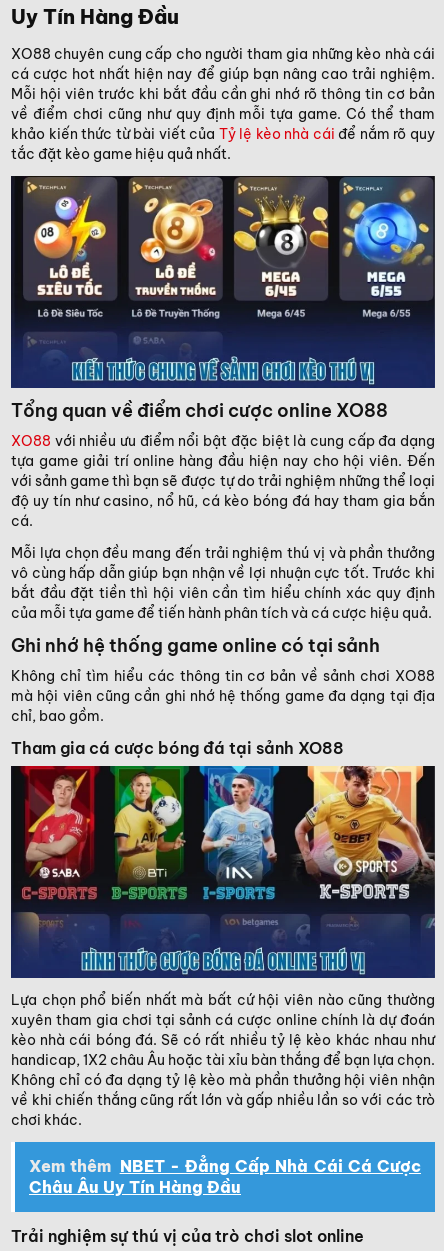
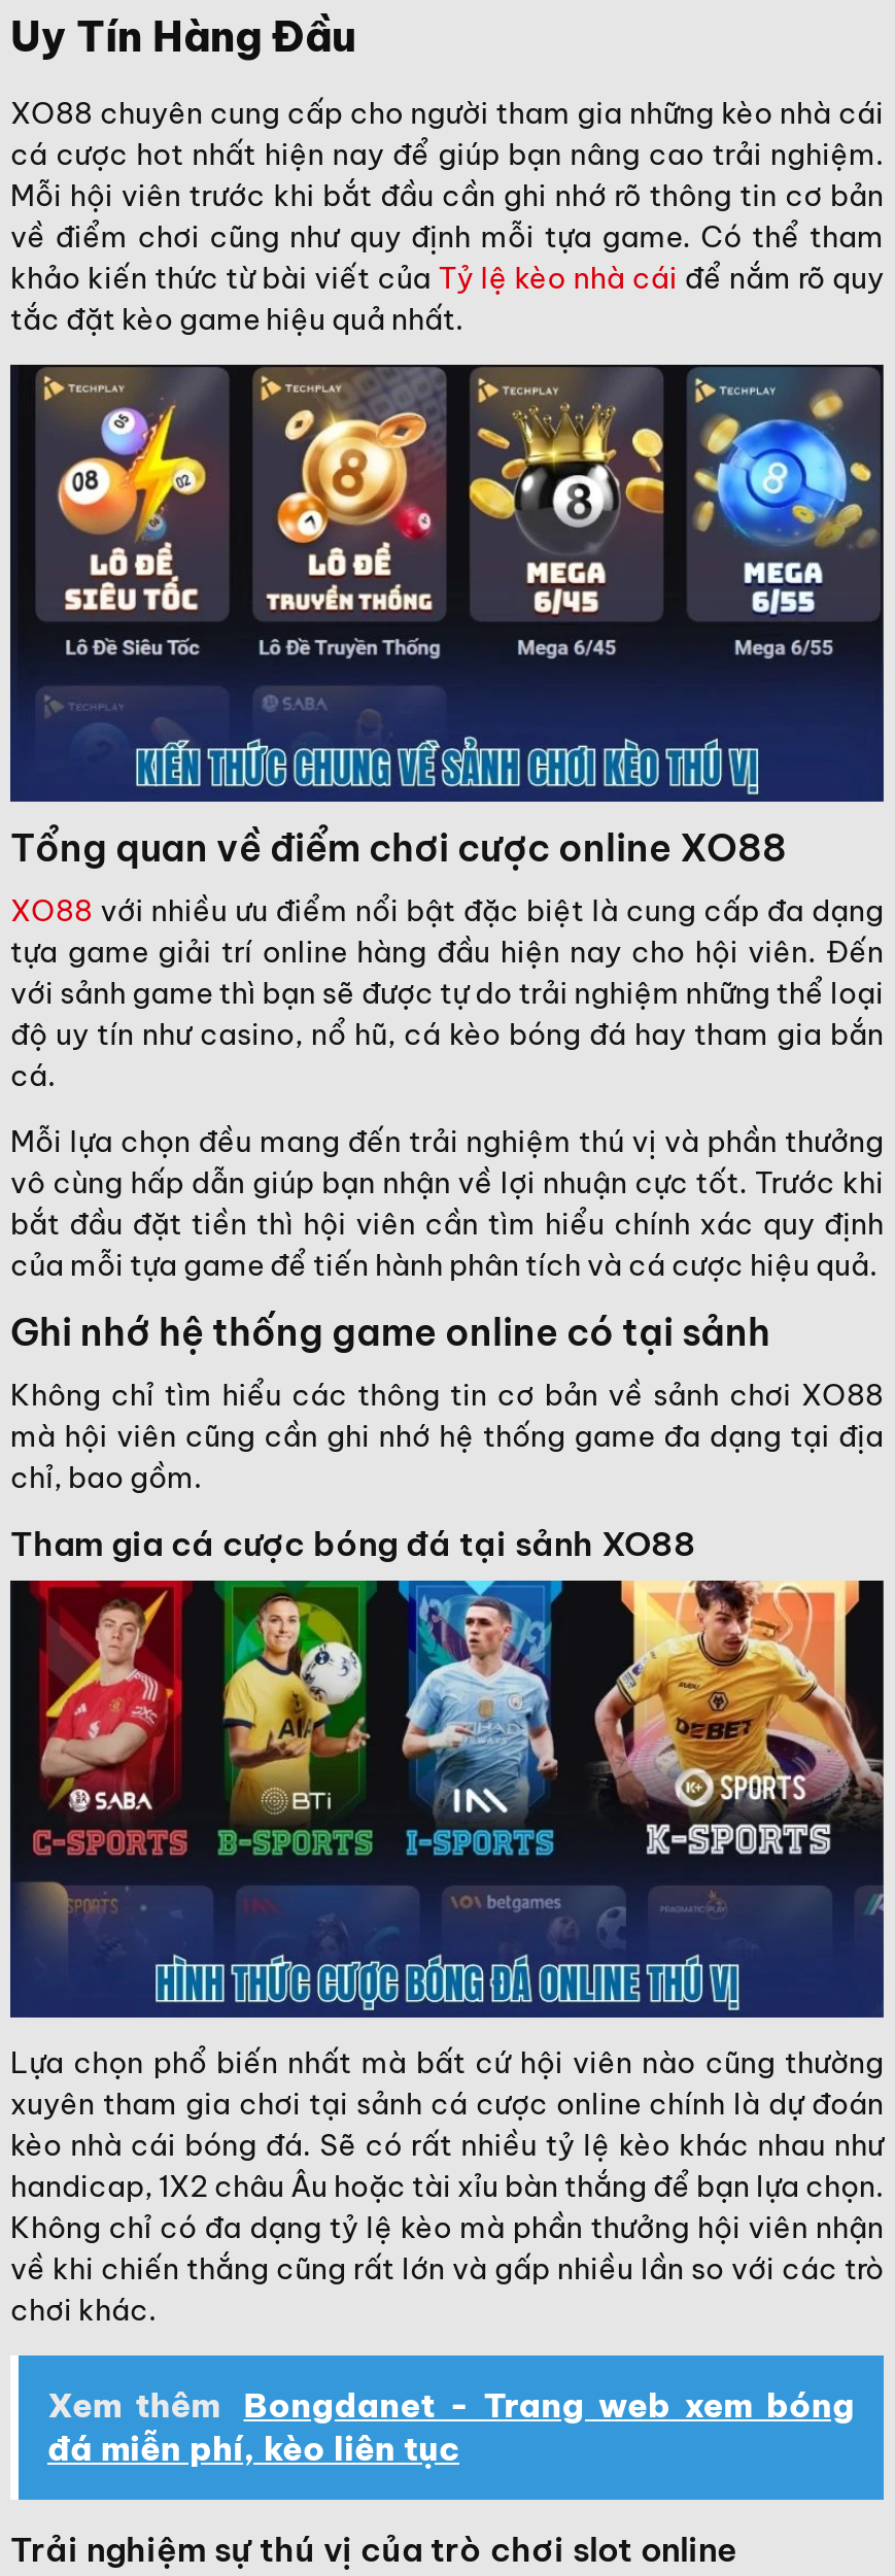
- Xem thêm NBET - Đẳng Cấp Nhà Cái Cá Cược
- Châu Âu Uy Tín Hàng Đầu
+ Xem thêm Bongdanet - Trang web xem bóng
+ đá miễn phí, kèo liên tục
